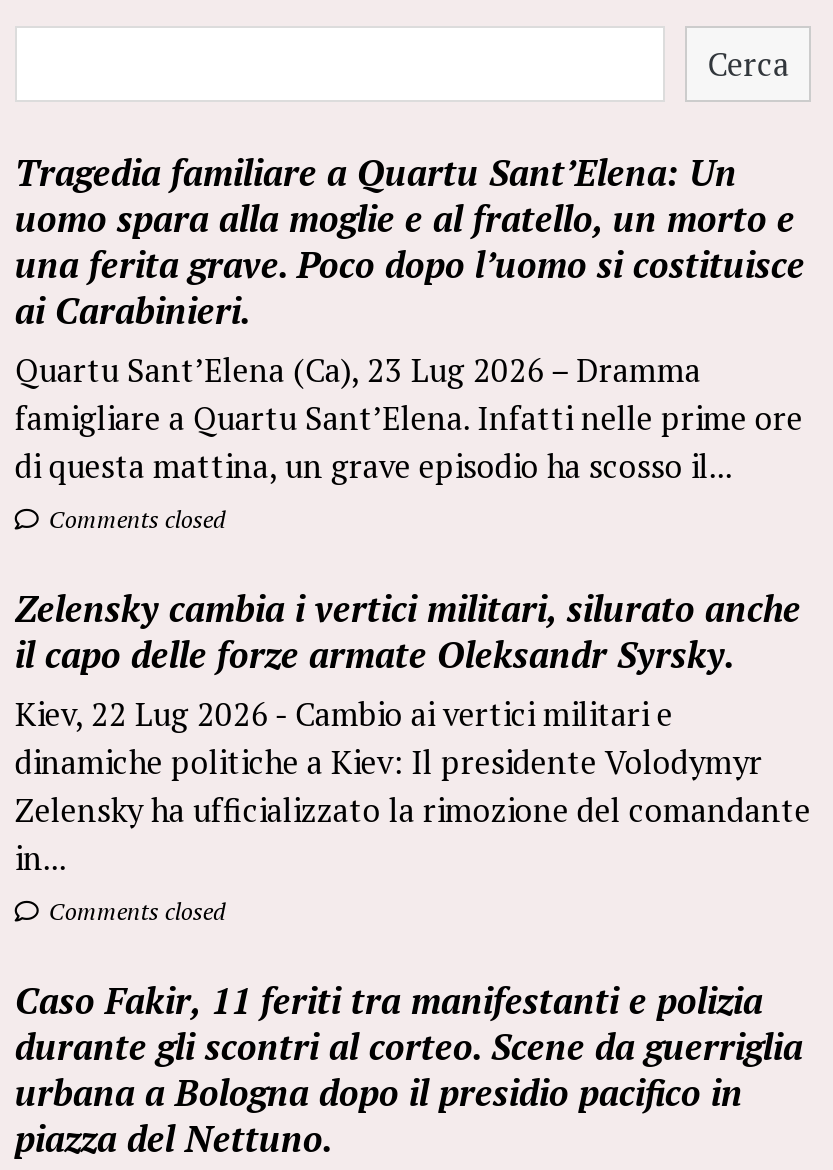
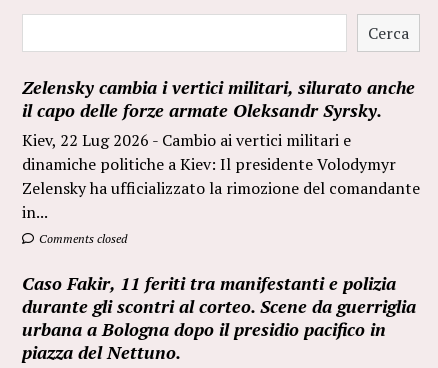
- Tragedia familiare a Quartu Sant’Elena: Un
- uomo spara alla moglie e al fratello, un morto e
- una ferita grave. Poco dopo l’uomo si costituisce
- ai Carabinieri.
- Quartu Sant’Elena (Ca), 23 Lug 2026 – Dramma
- famigliare a Quartu Sant’Elena. Infatti nelle prime ore
- di questa mattina, un grave episodio ha scosso il...
- Comments closed
